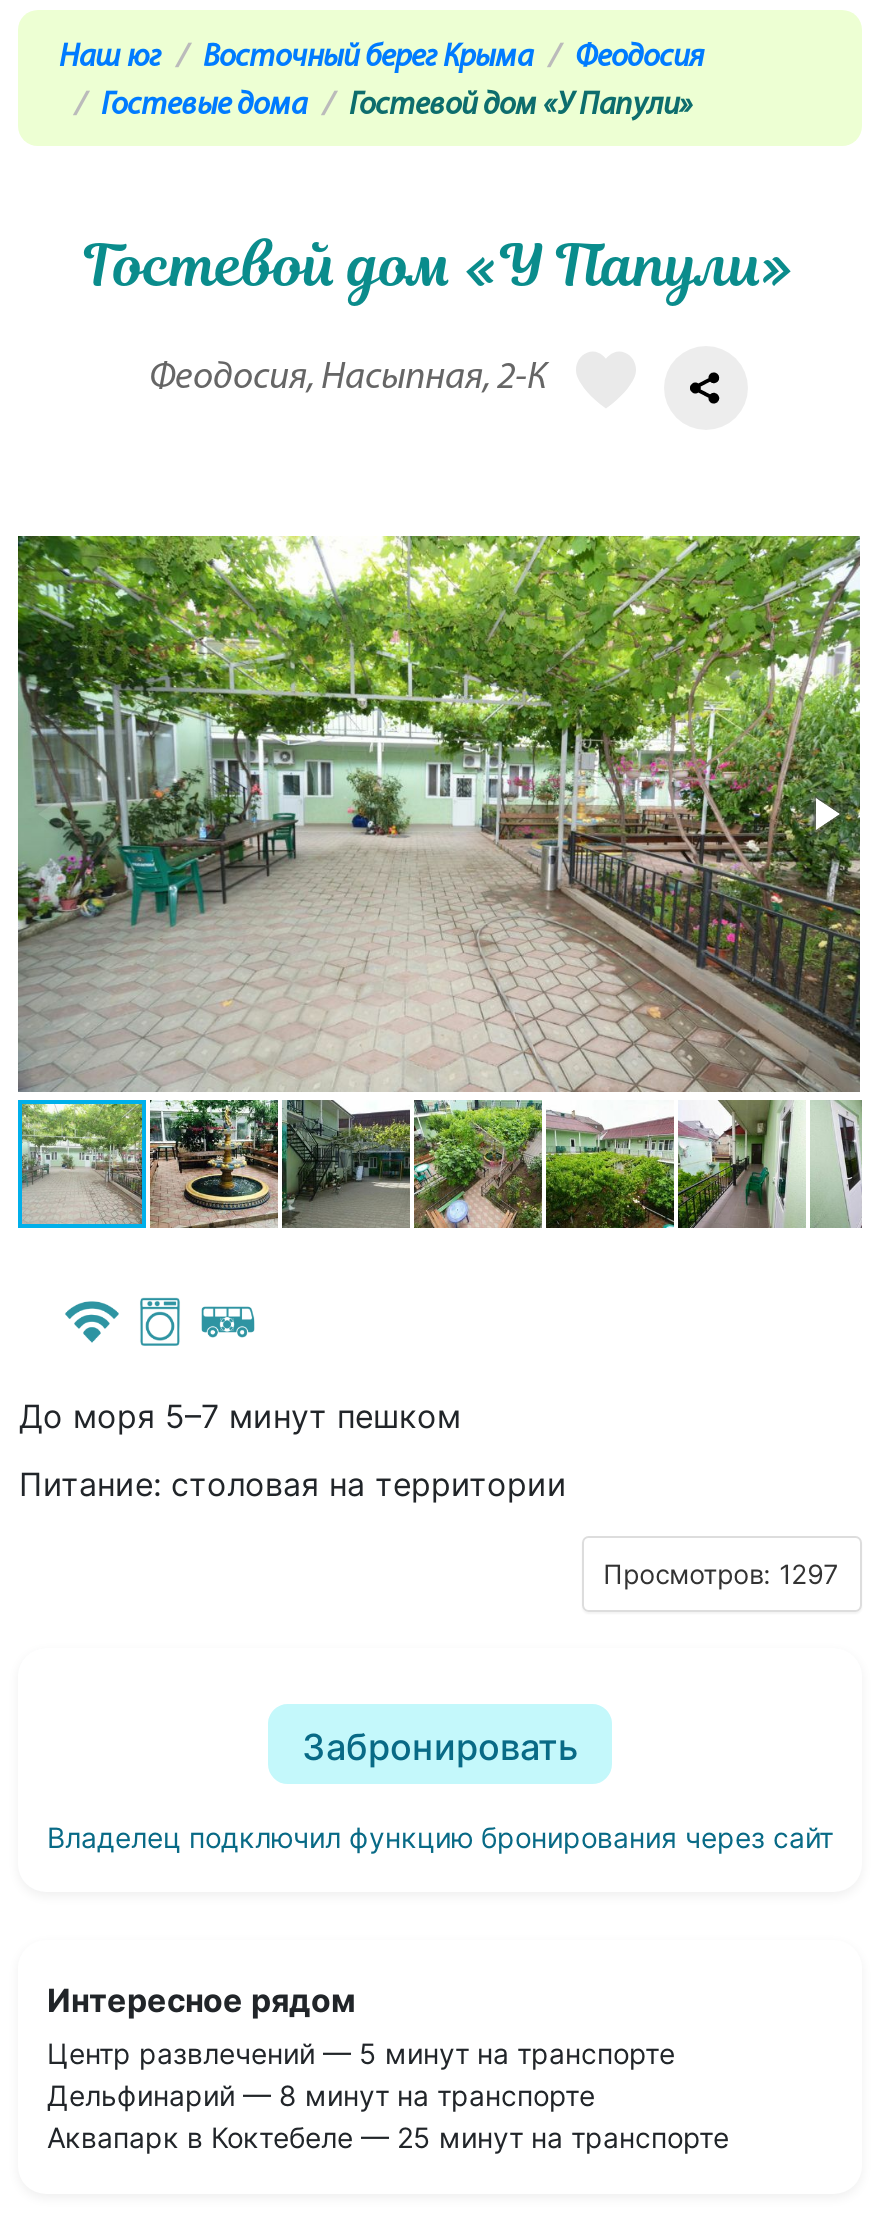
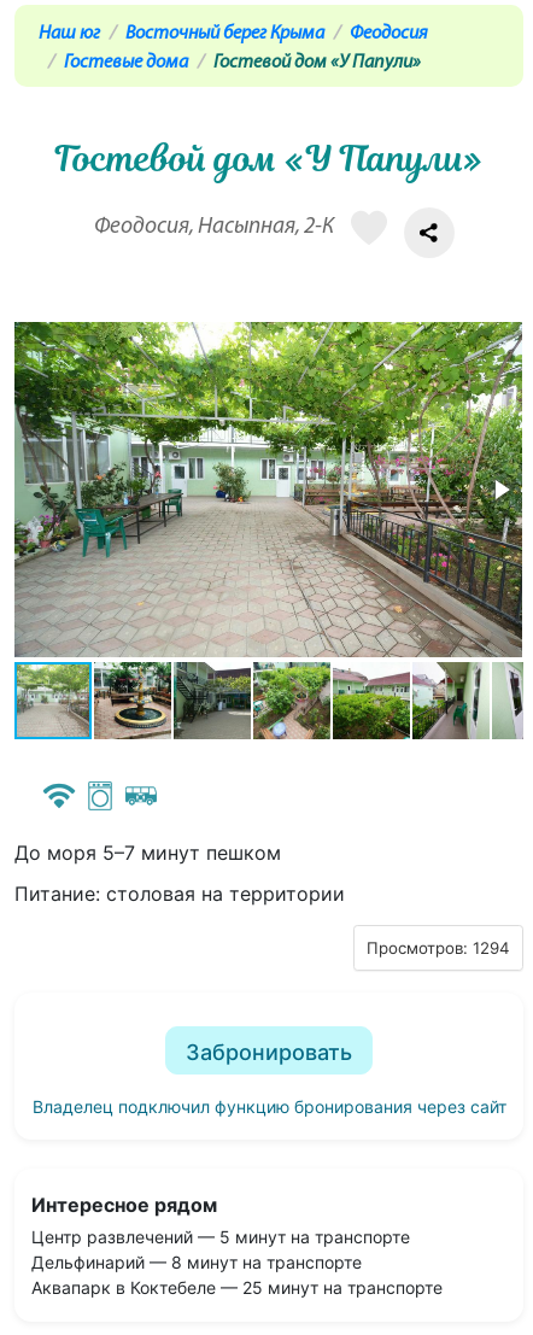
- Просмотров: 1297
+ Просмотров: 1294
